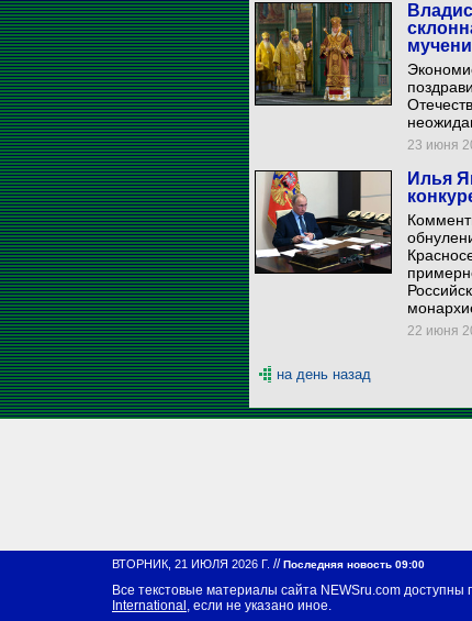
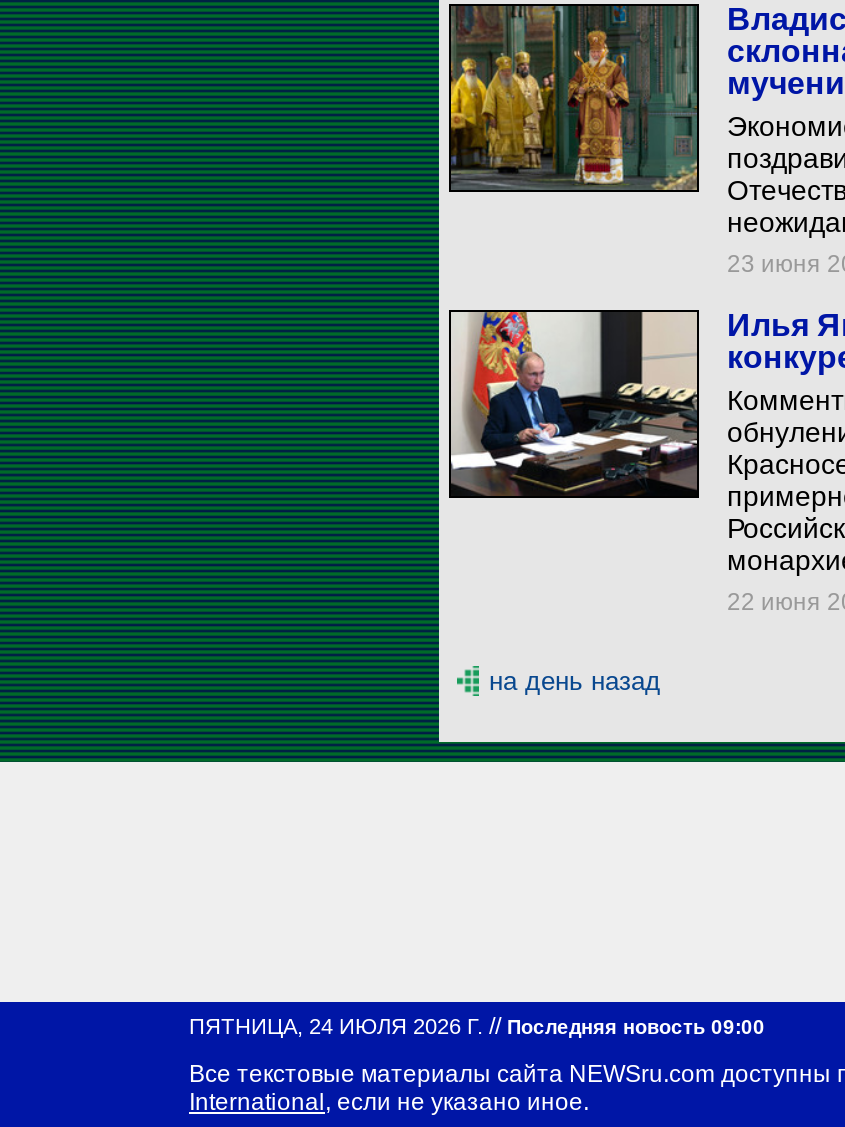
- ВТОРНИК, 21 ИЮЛЯ 2026 Г. // Последняя новость 09:00
+ ПЯТНИЦА, 24 ИЮЛЯ 2026 Г. // Последняя новость 09:00
